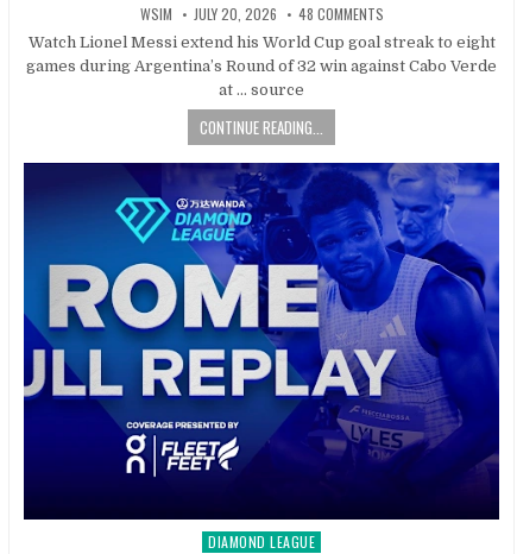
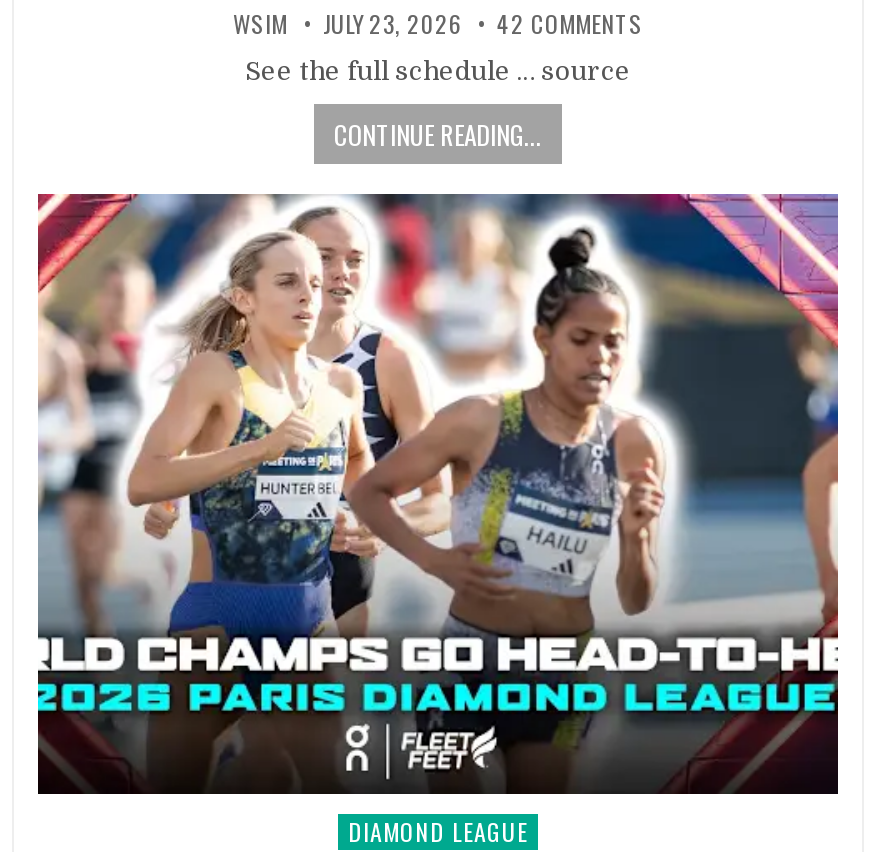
- JULY 20, 2026
- 48 COMMENTS
+ JULY 23, 2026
+ 42 COMMENTS

- Watch Lionel Messi extend his World Cup goal streak to eight
- games during Argentina’s Round of 32 win against Cabo Verde
- at … source
+ See the full schedule … source

- [image]
+ [image]
